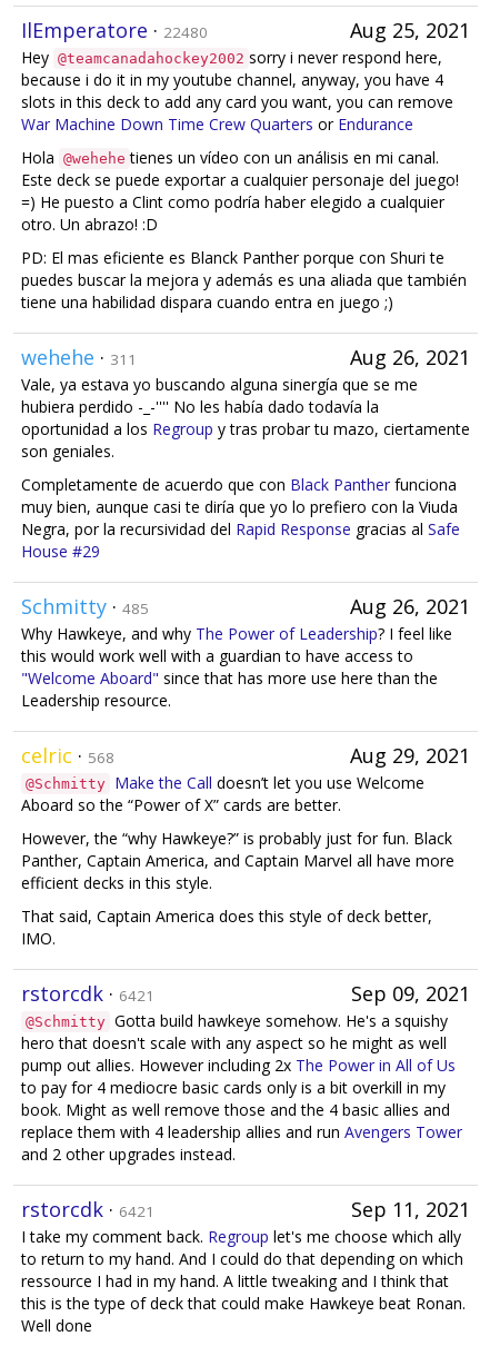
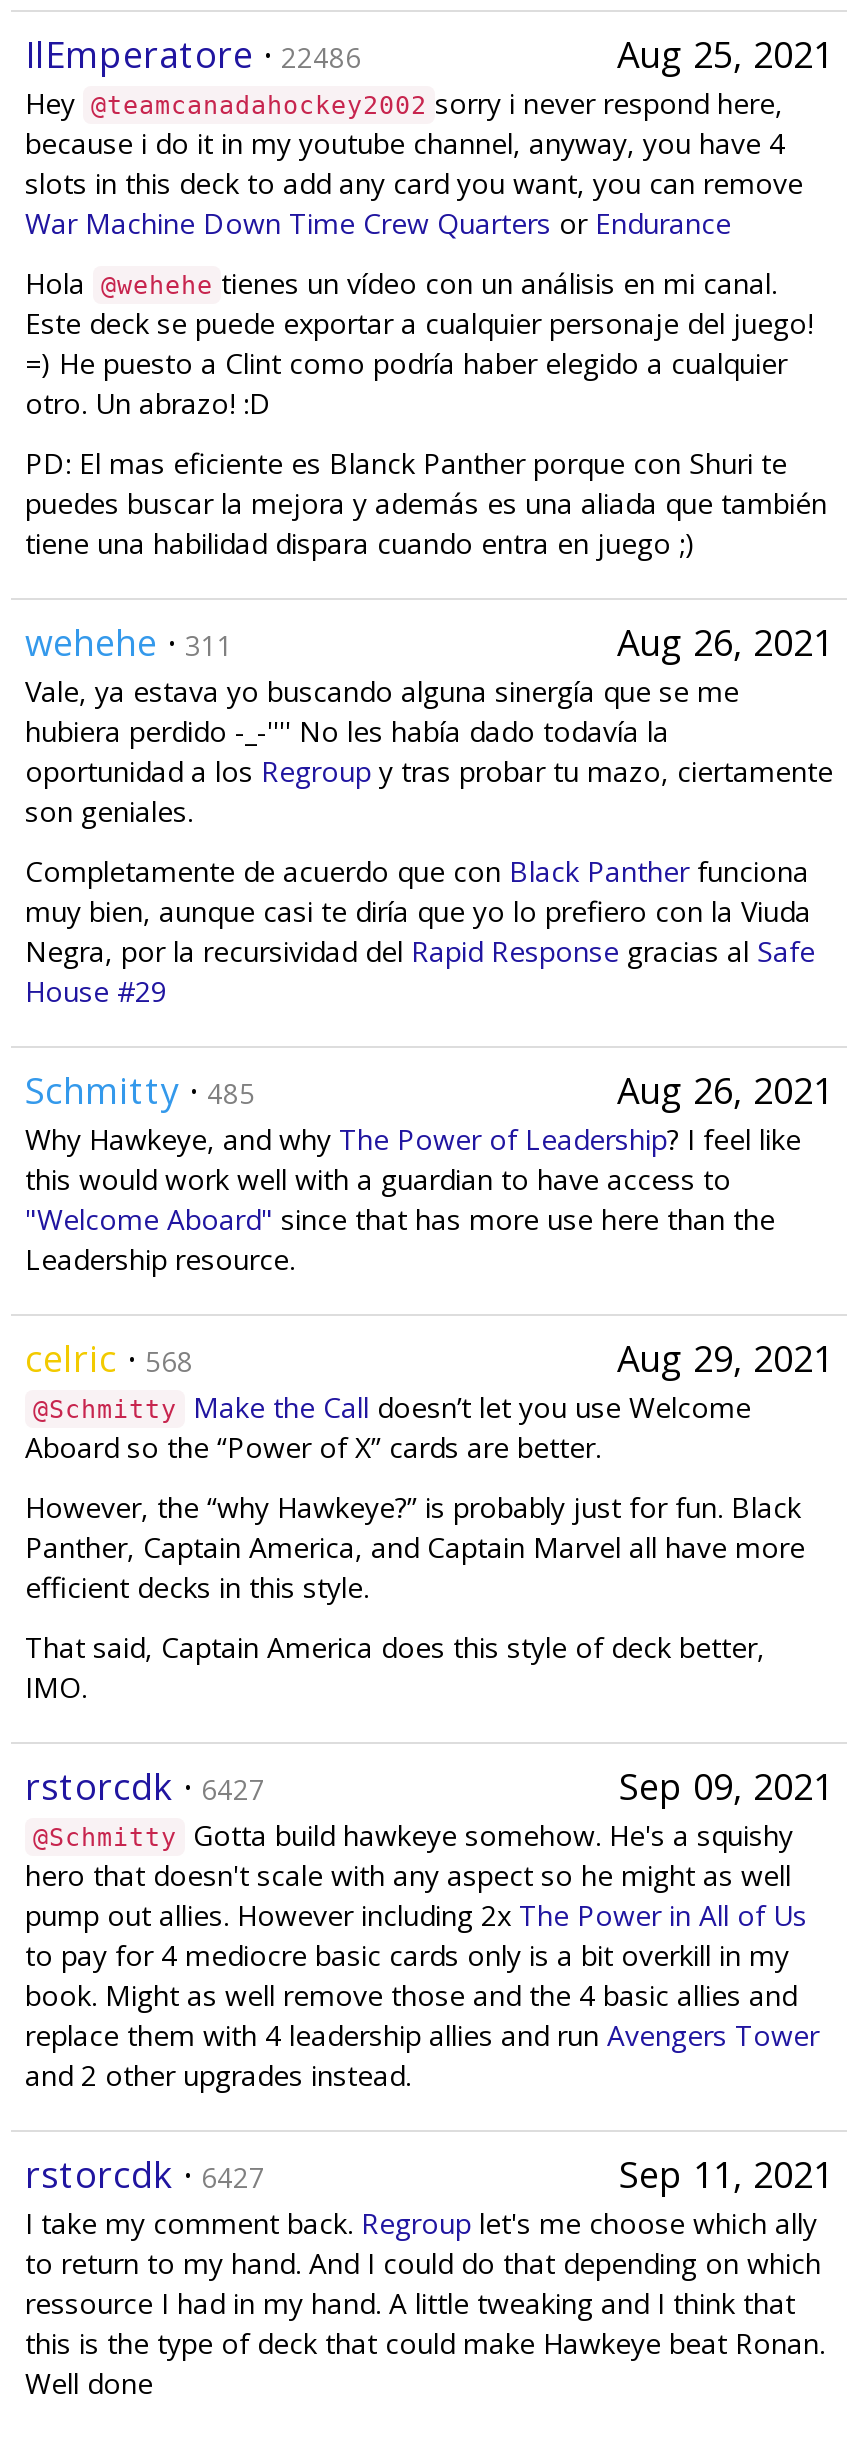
- IlEmperatore · 22480
+ IlEmperatore · 22486

- rstorcdk · 6421
+ rstorcdk · 6427

- rstorcdk · 6421
+ rstorcdk · 6427
